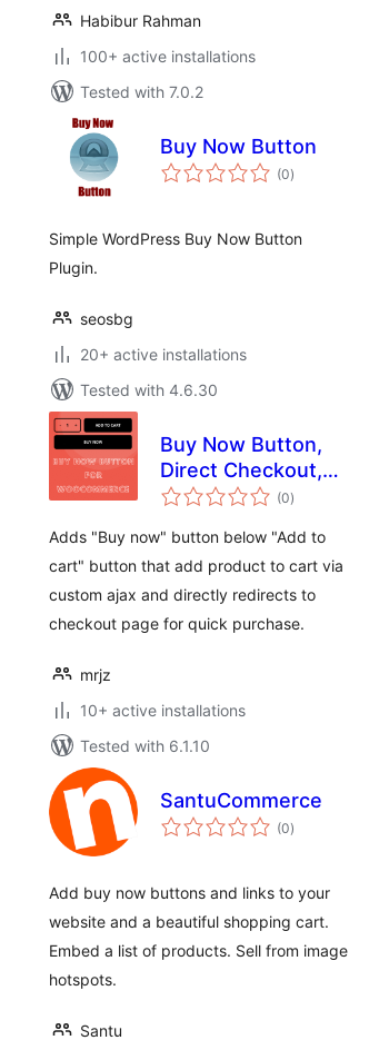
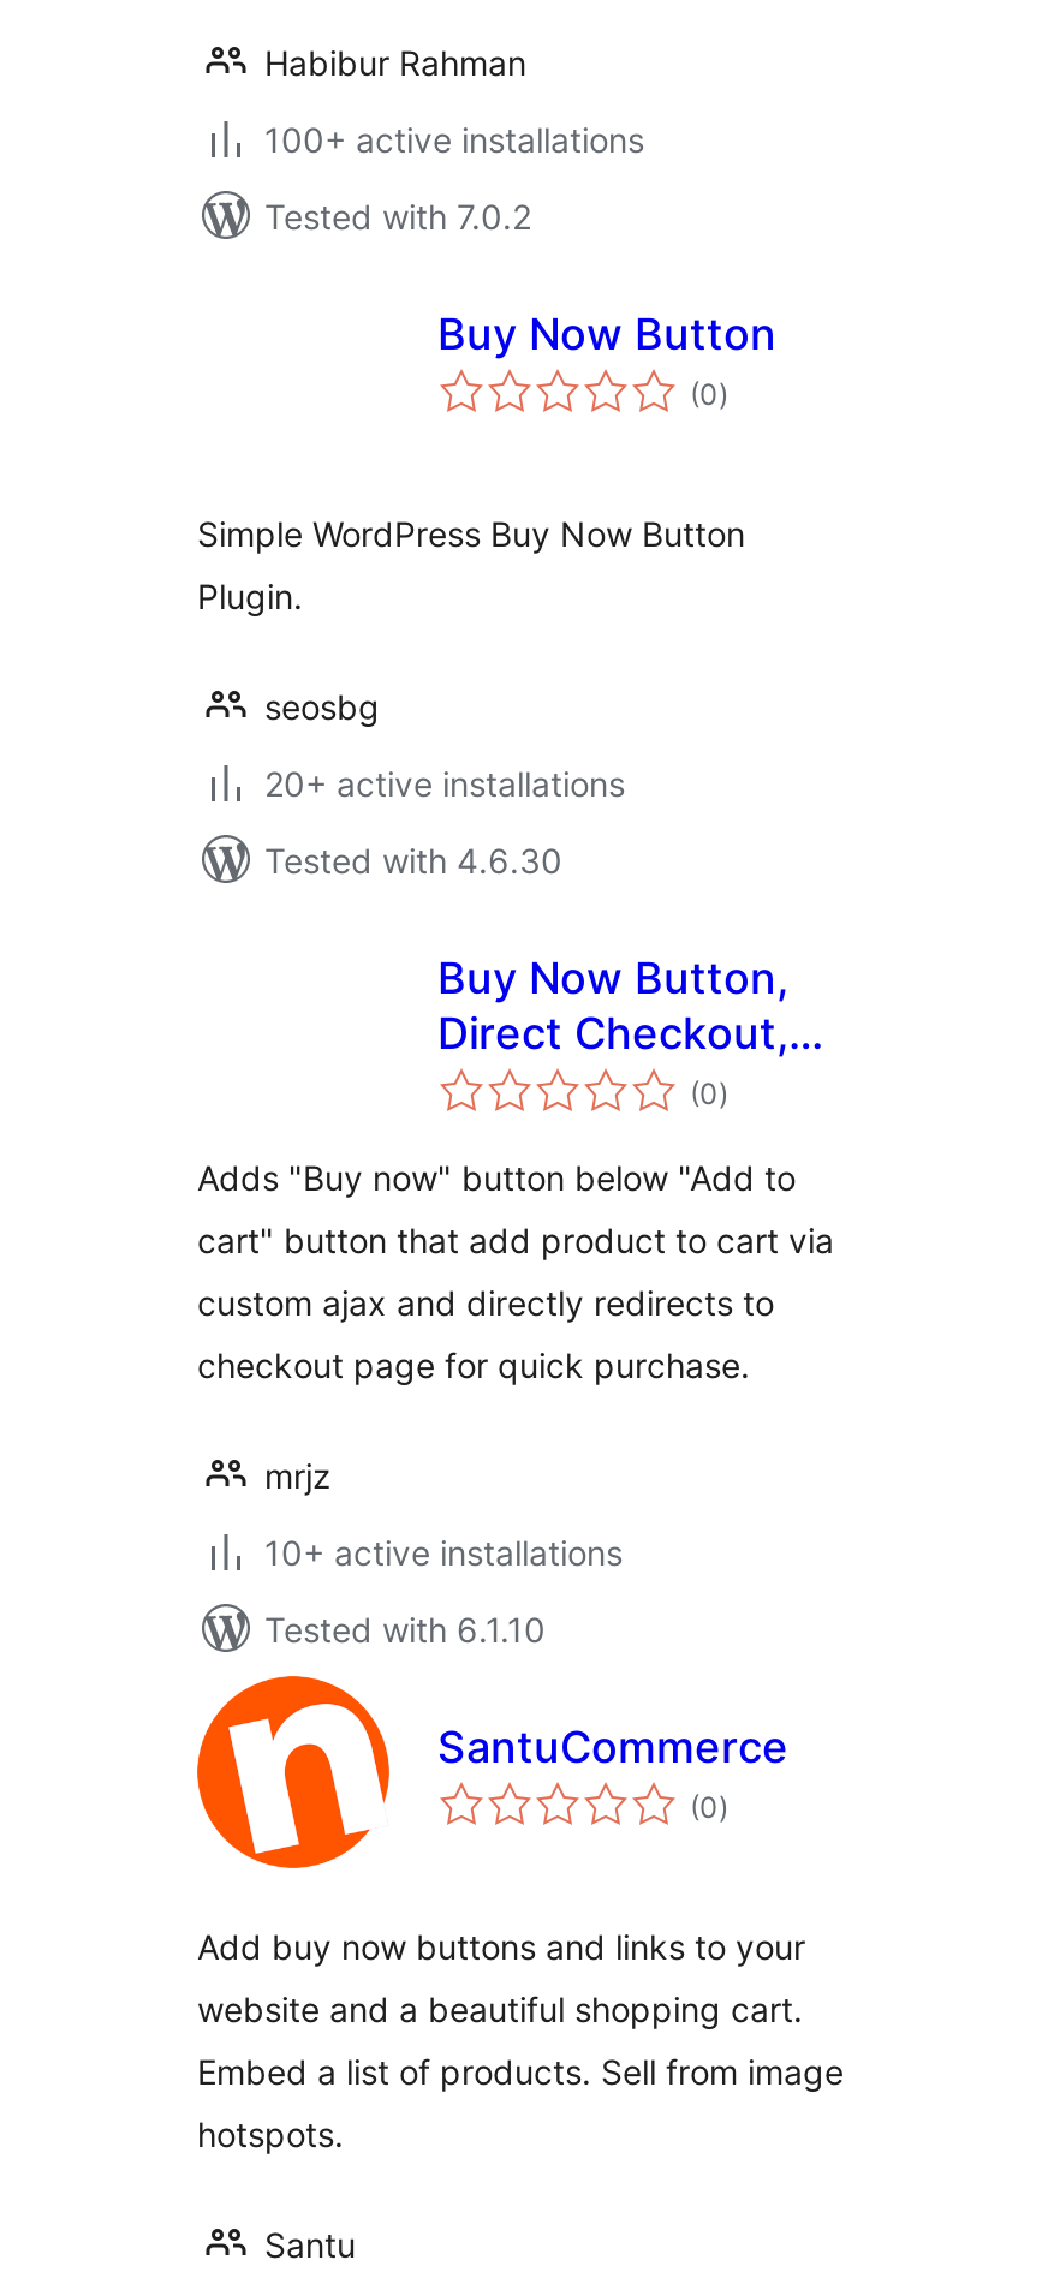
- [image]

- [image]
